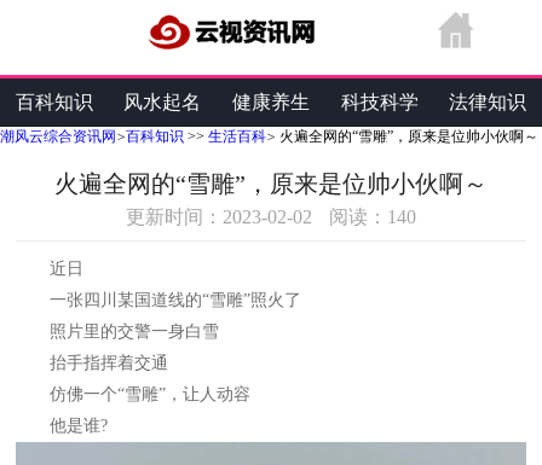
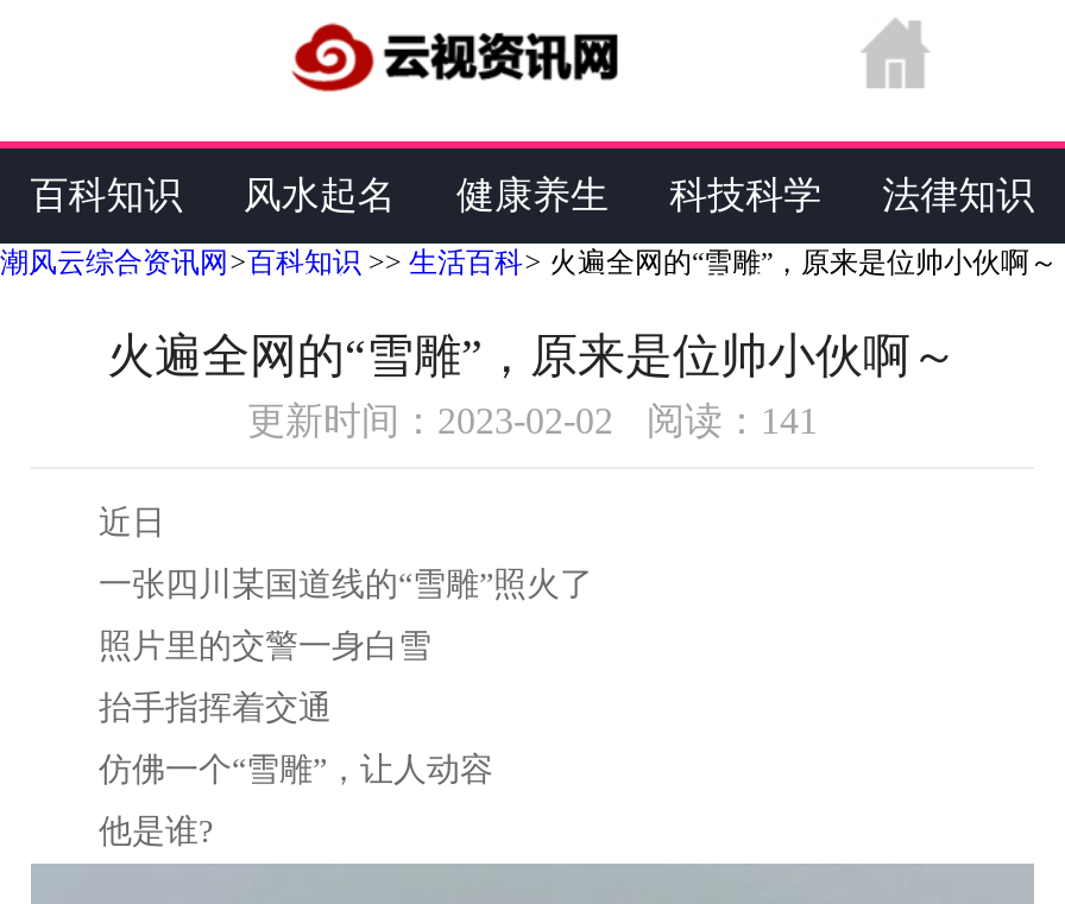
- 更新时间：2023-02-02 阅读：140
+ 更新时间：2023-02-02 阅读：141
